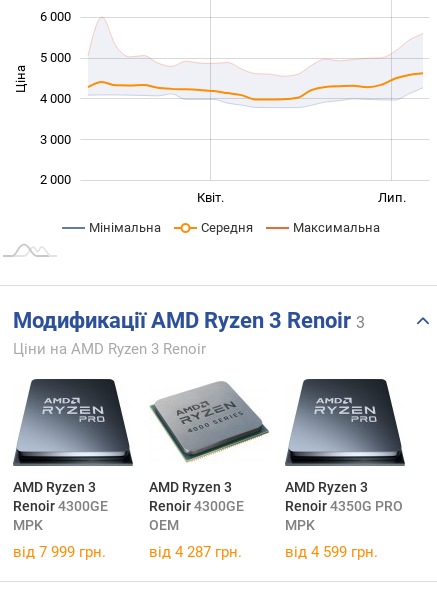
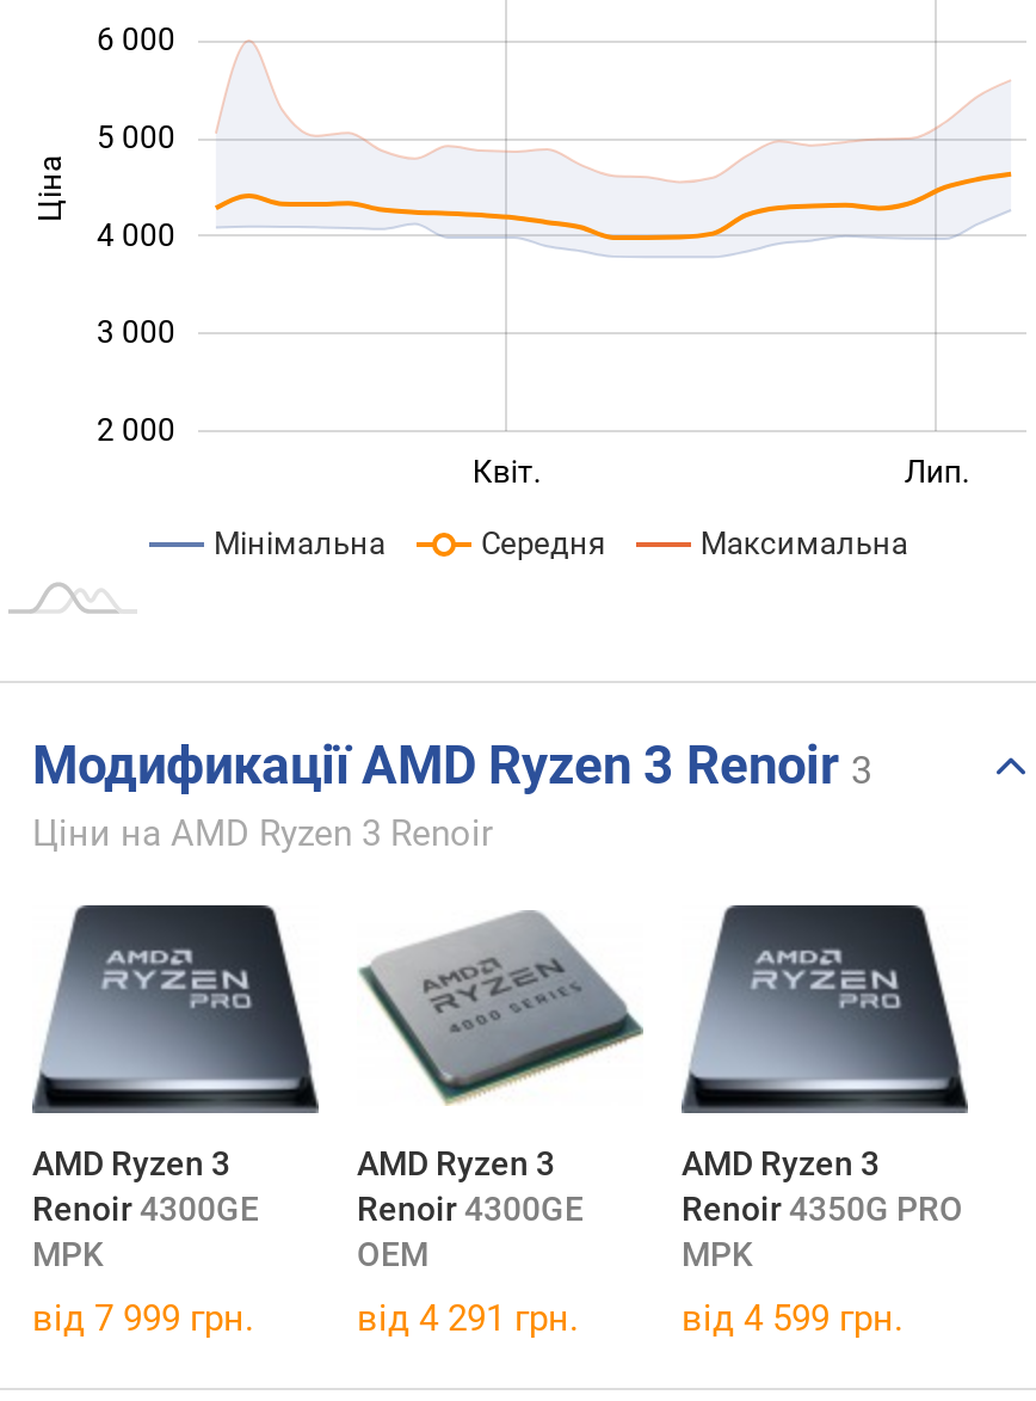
- від 4 287 грн.
+ від 4 291 грн.
